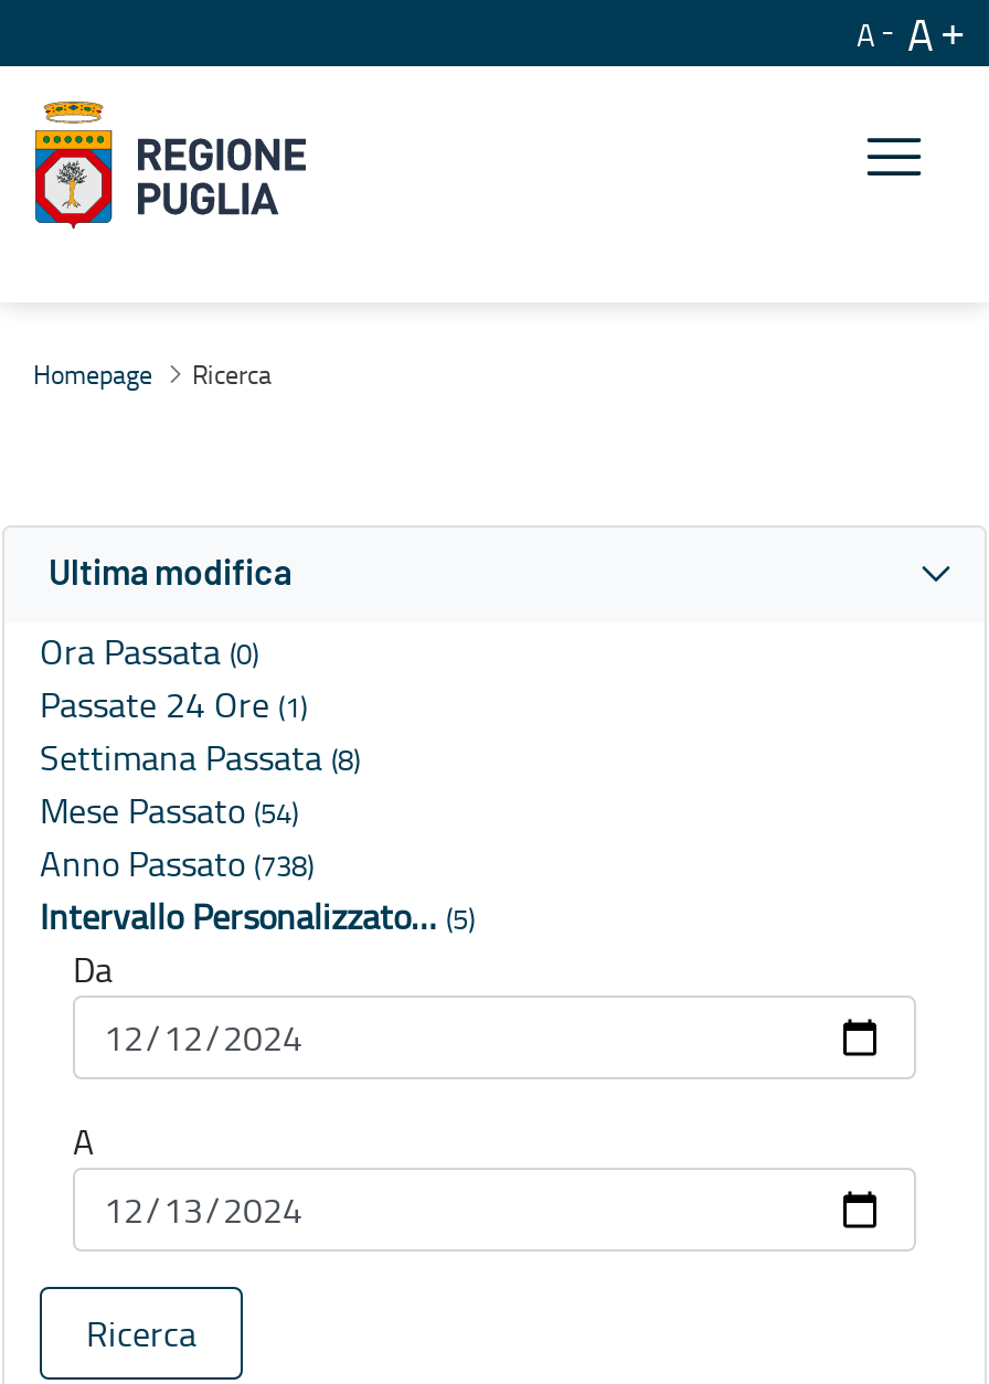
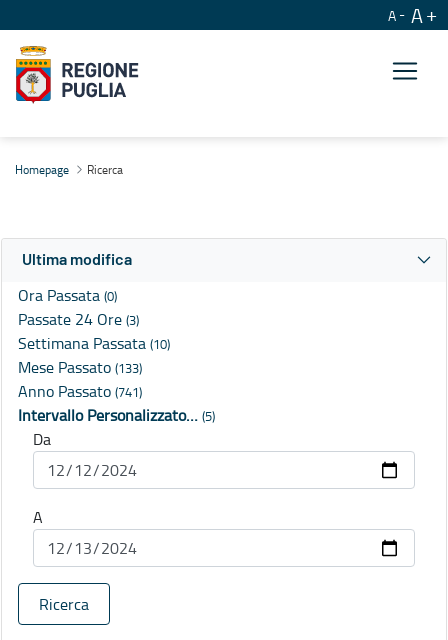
- Passate 24 Ore (1)
+ Passate 24 Ore (3)

- Settimana Passata (8)
+ Settimana Passata (10)

- Mese Passato (54)
+ Mese Passato (133)

- Anno Passato (738)
+ Anno Passato (741)
